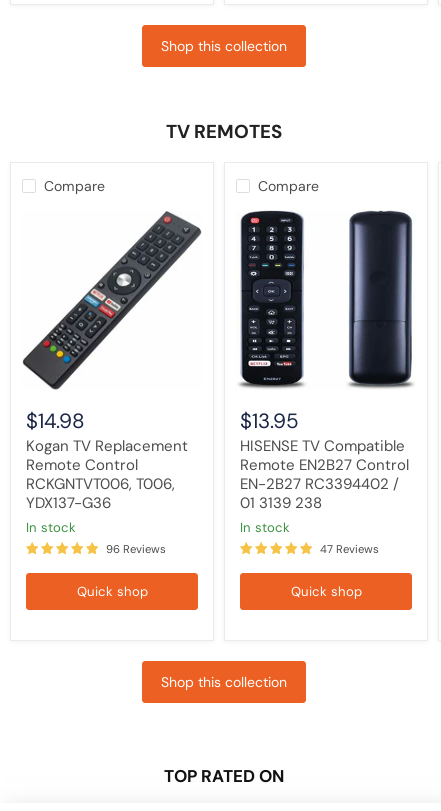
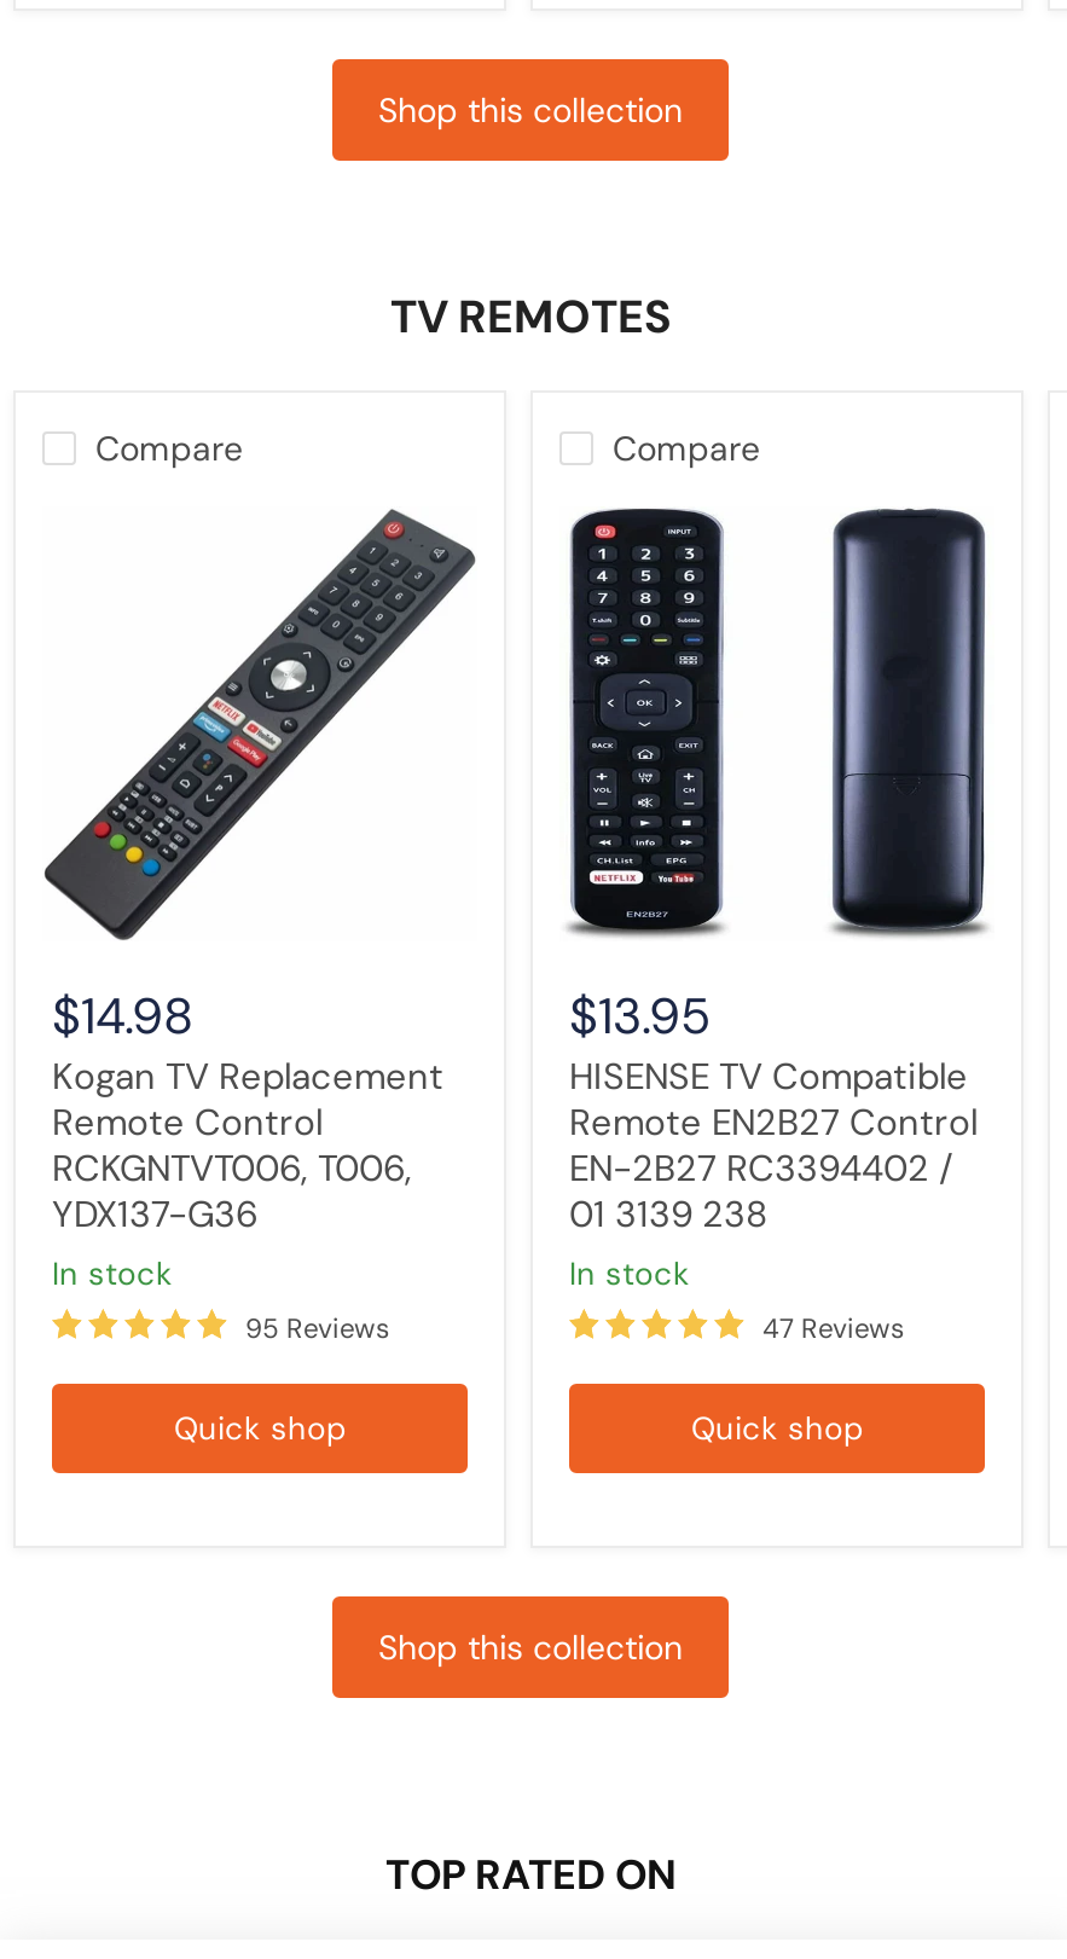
- 96 Reviews
+ 95 Reviews
